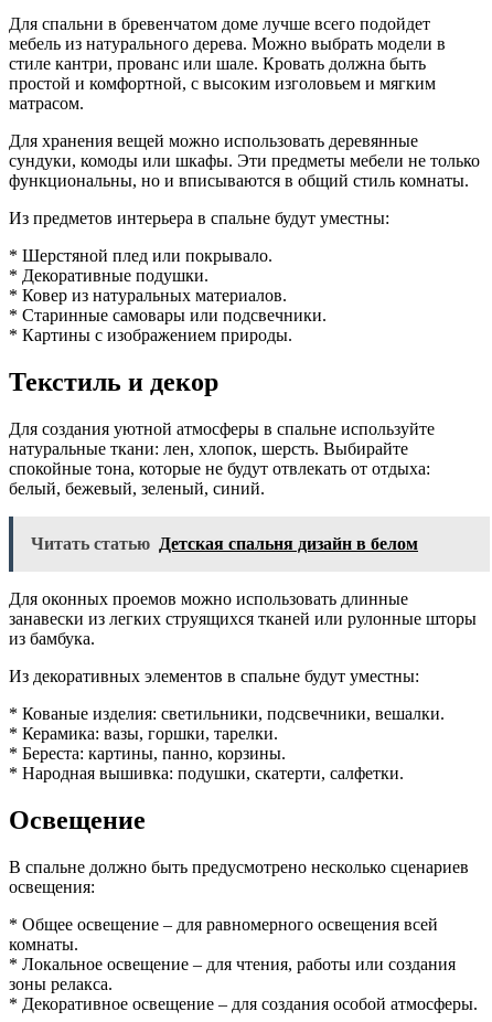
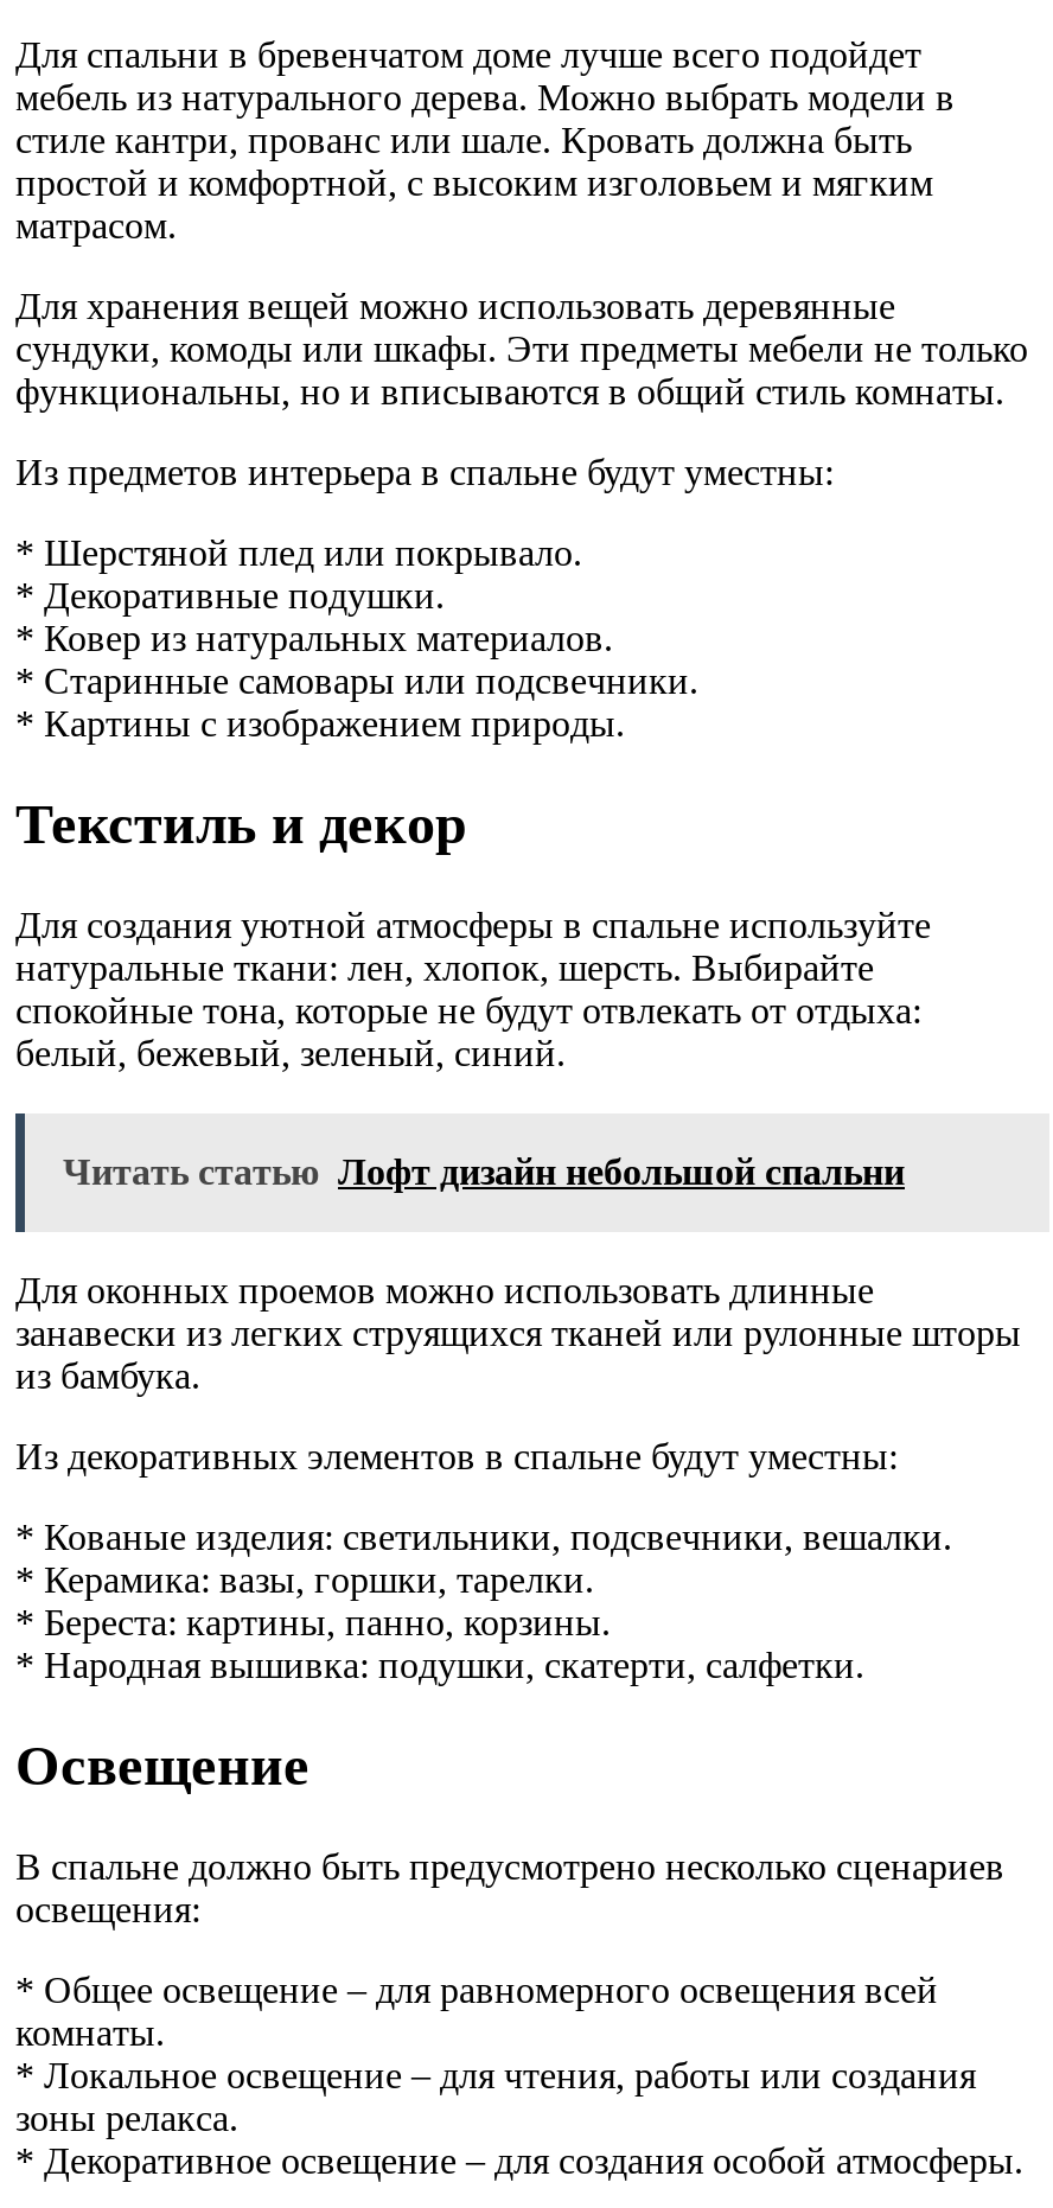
- Читать статью Детская спальня дизайн в белом
+ Читать статью Лофт дизайн небольшой спальни
